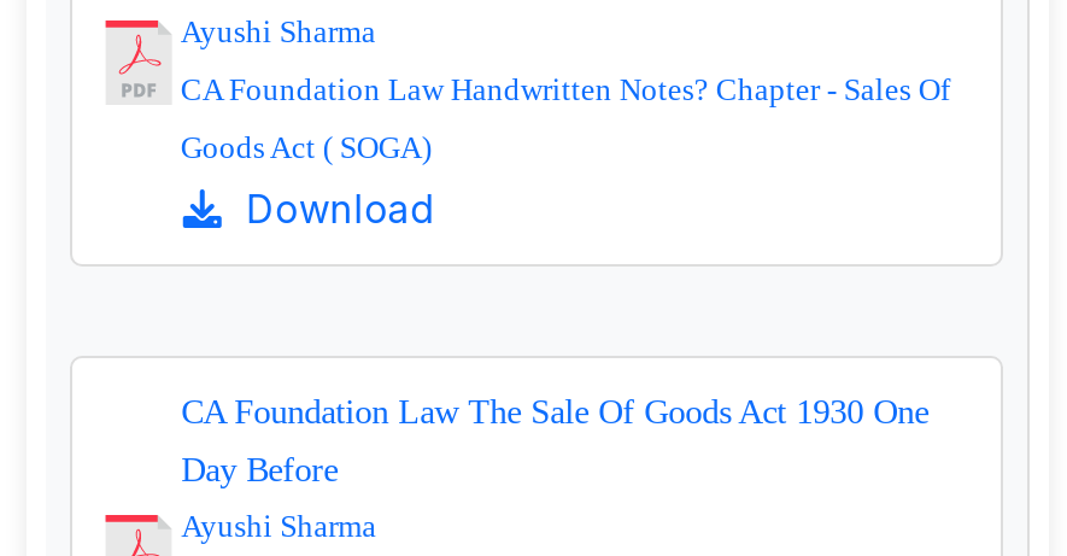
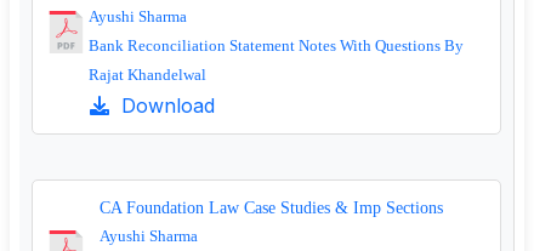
- CA Foundation Law Handwritten Notes? Chapter - Sales Of
+ Bank Reconciliation Statement Notes With Questions By

- Goods Act ( SOGA)
+ Rajat Khandelwal

- CA Foundation Law The Sale Of Goods Act 1930 One
- Day Before
+ CA Foundation Law Case Studies & Imp Sections
